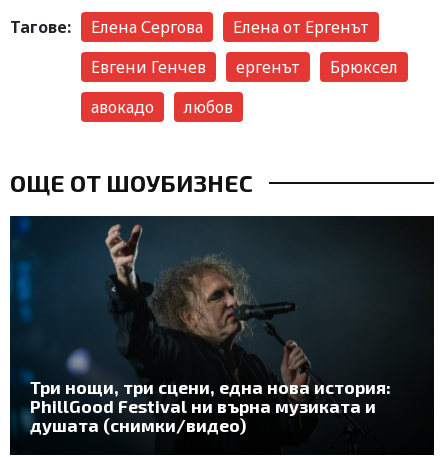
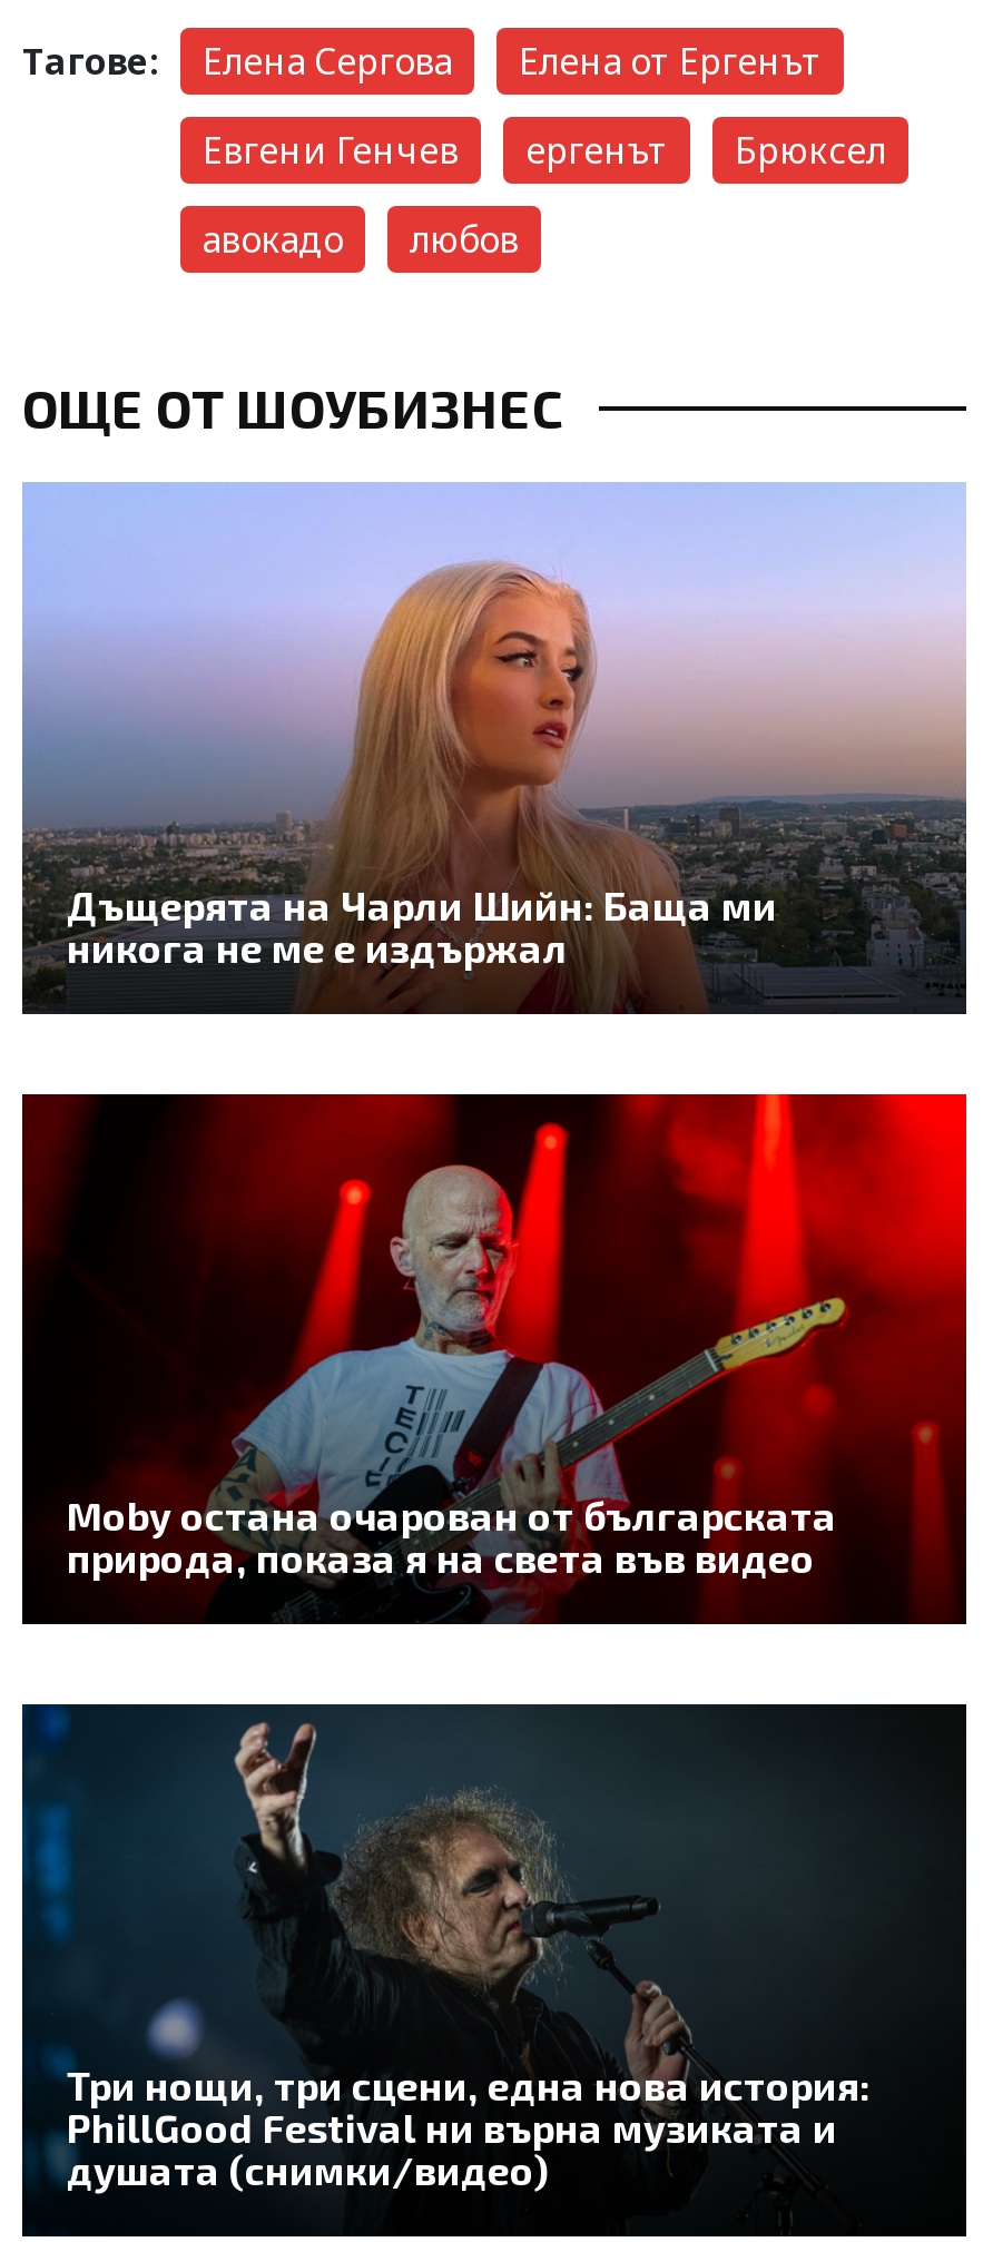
+ [image]
+ Дъщерята на Чарли Шийн: Баща ми
+ никога не ме е издържал

+ [image]
+ Moby остана очарован от българската
+ природа, показа я на света във видео
